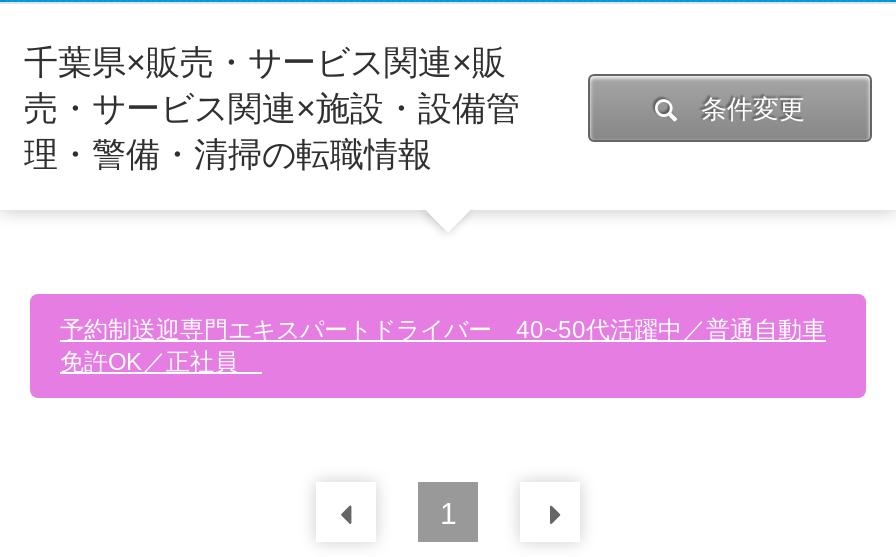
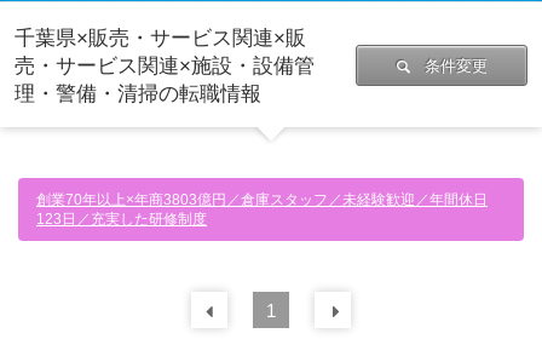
- 予約制送迎専門エキスパートドライバー 40~50代活躍中／普通自動車
- 免許OK／正社員
+ 創業70年以上×年商3803億円／倉庫スタッフ／未経験歓迎／年間休日
+ 123日／充実した研修制度
